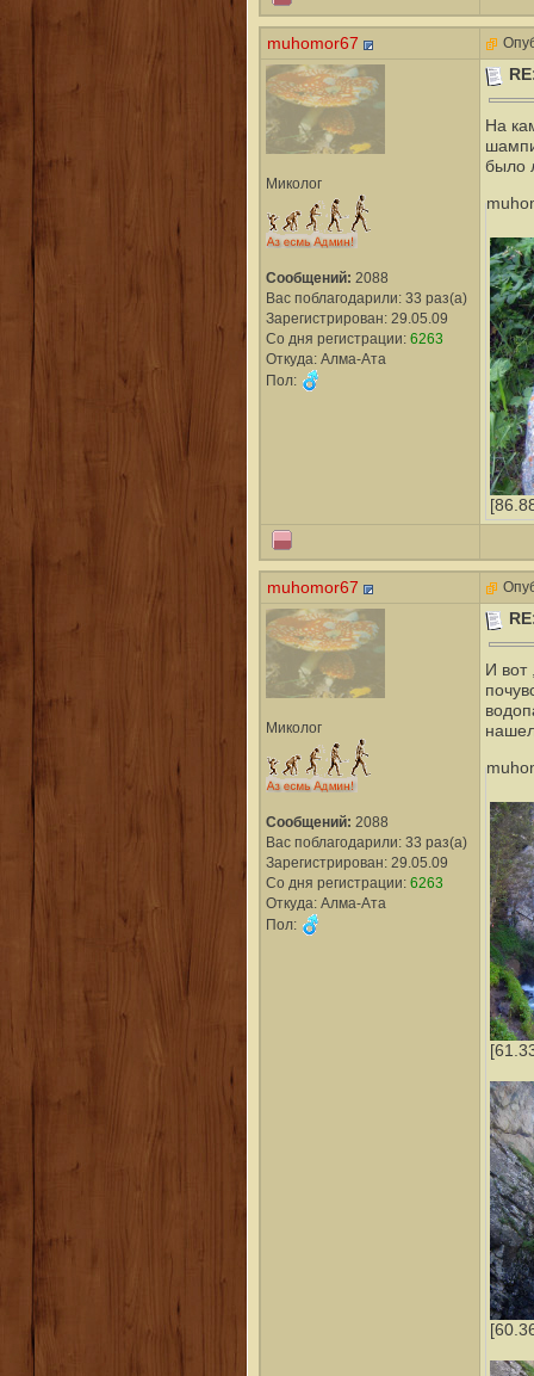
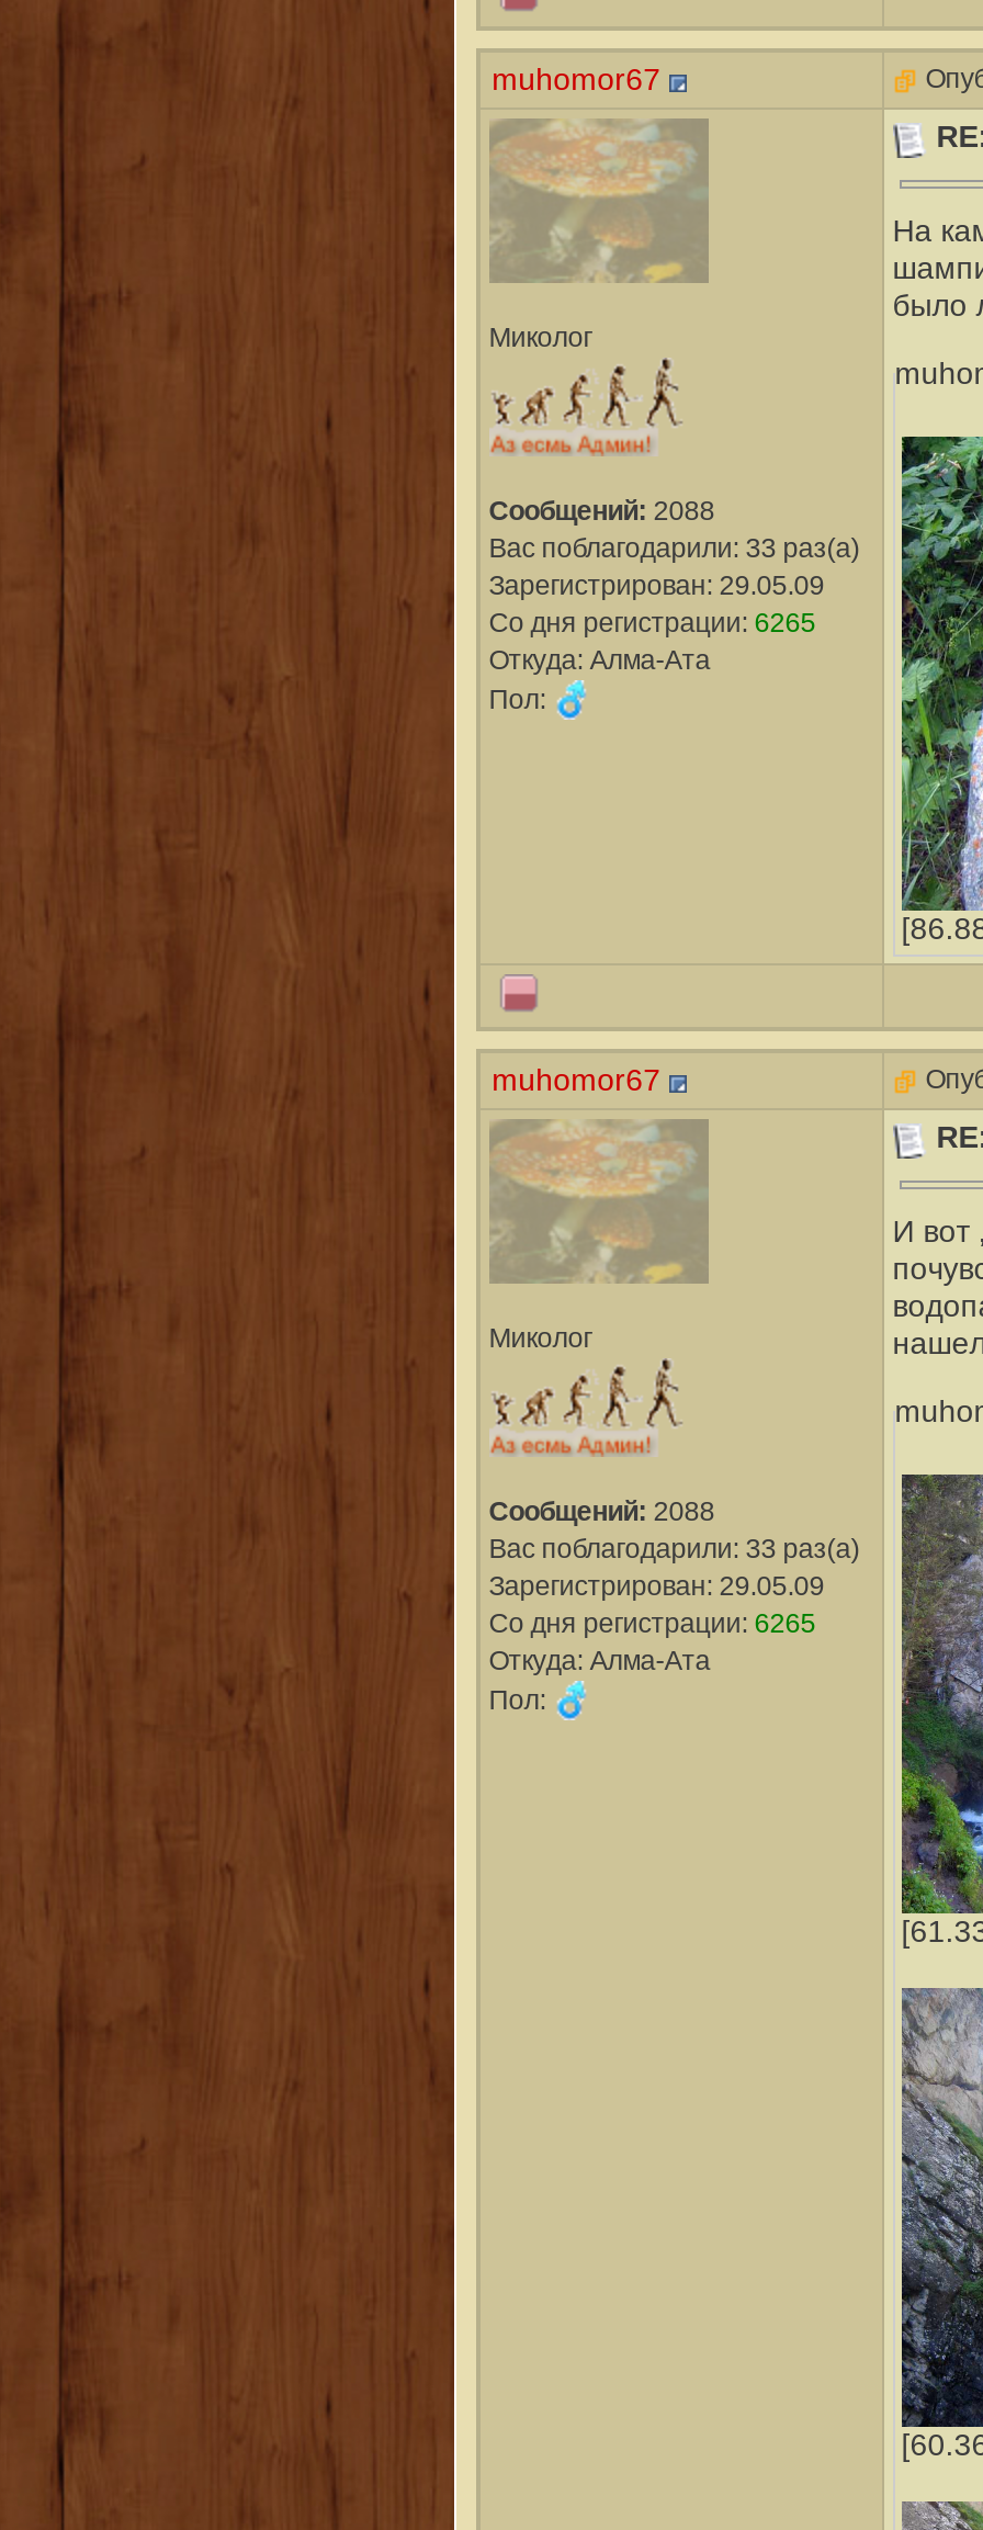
- Со дня регистрации: 6263
+ Со дня регистрации: 6265

- Со дня регистрации: 6263
+ Со дня регистрации: 6265
